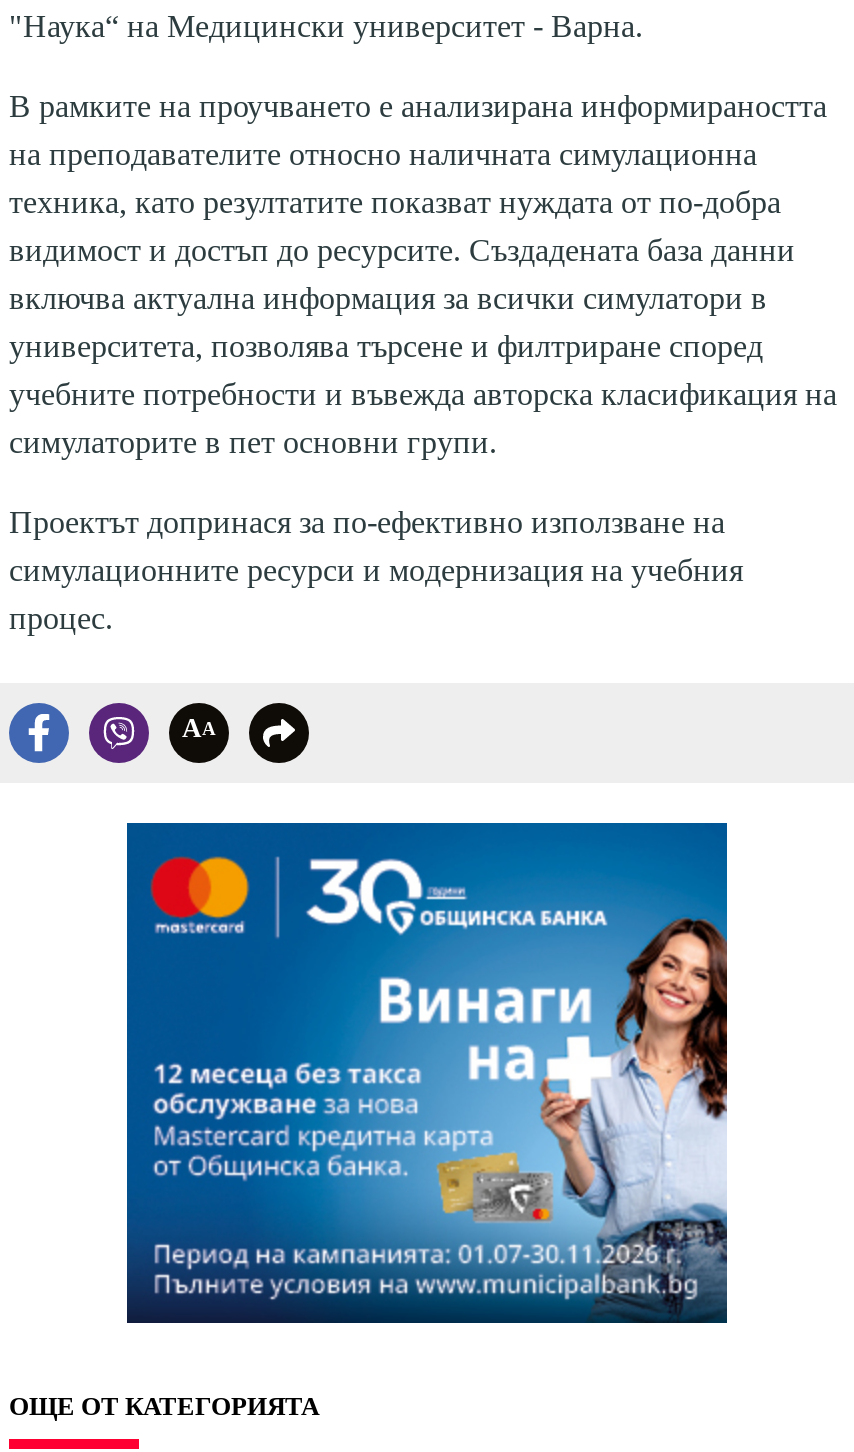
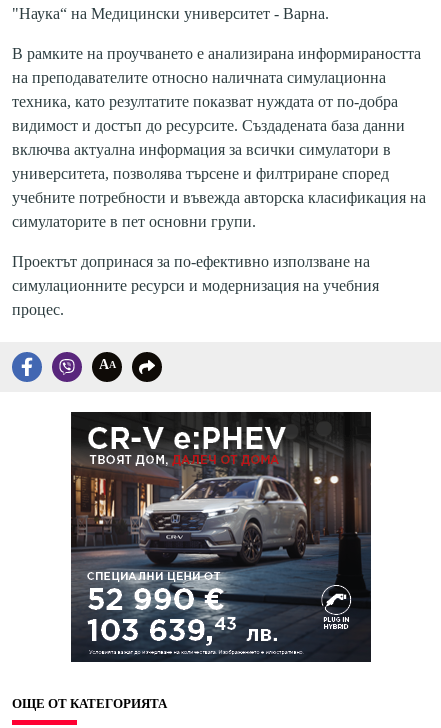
- [image]
+ [image]
